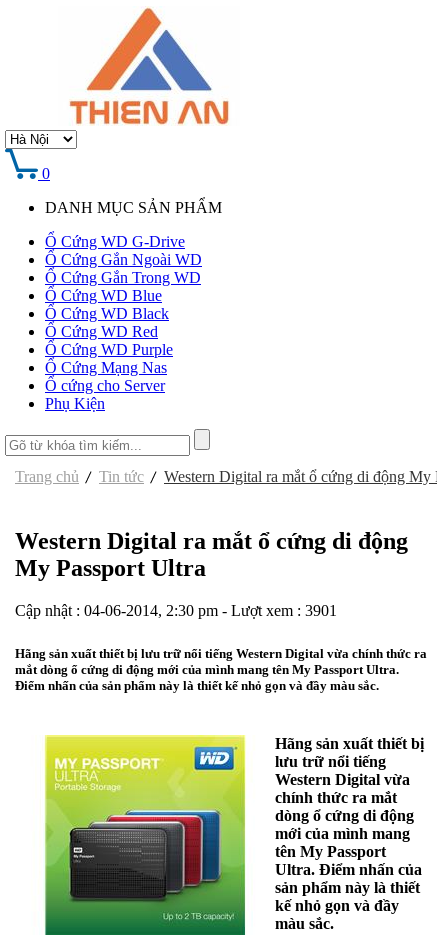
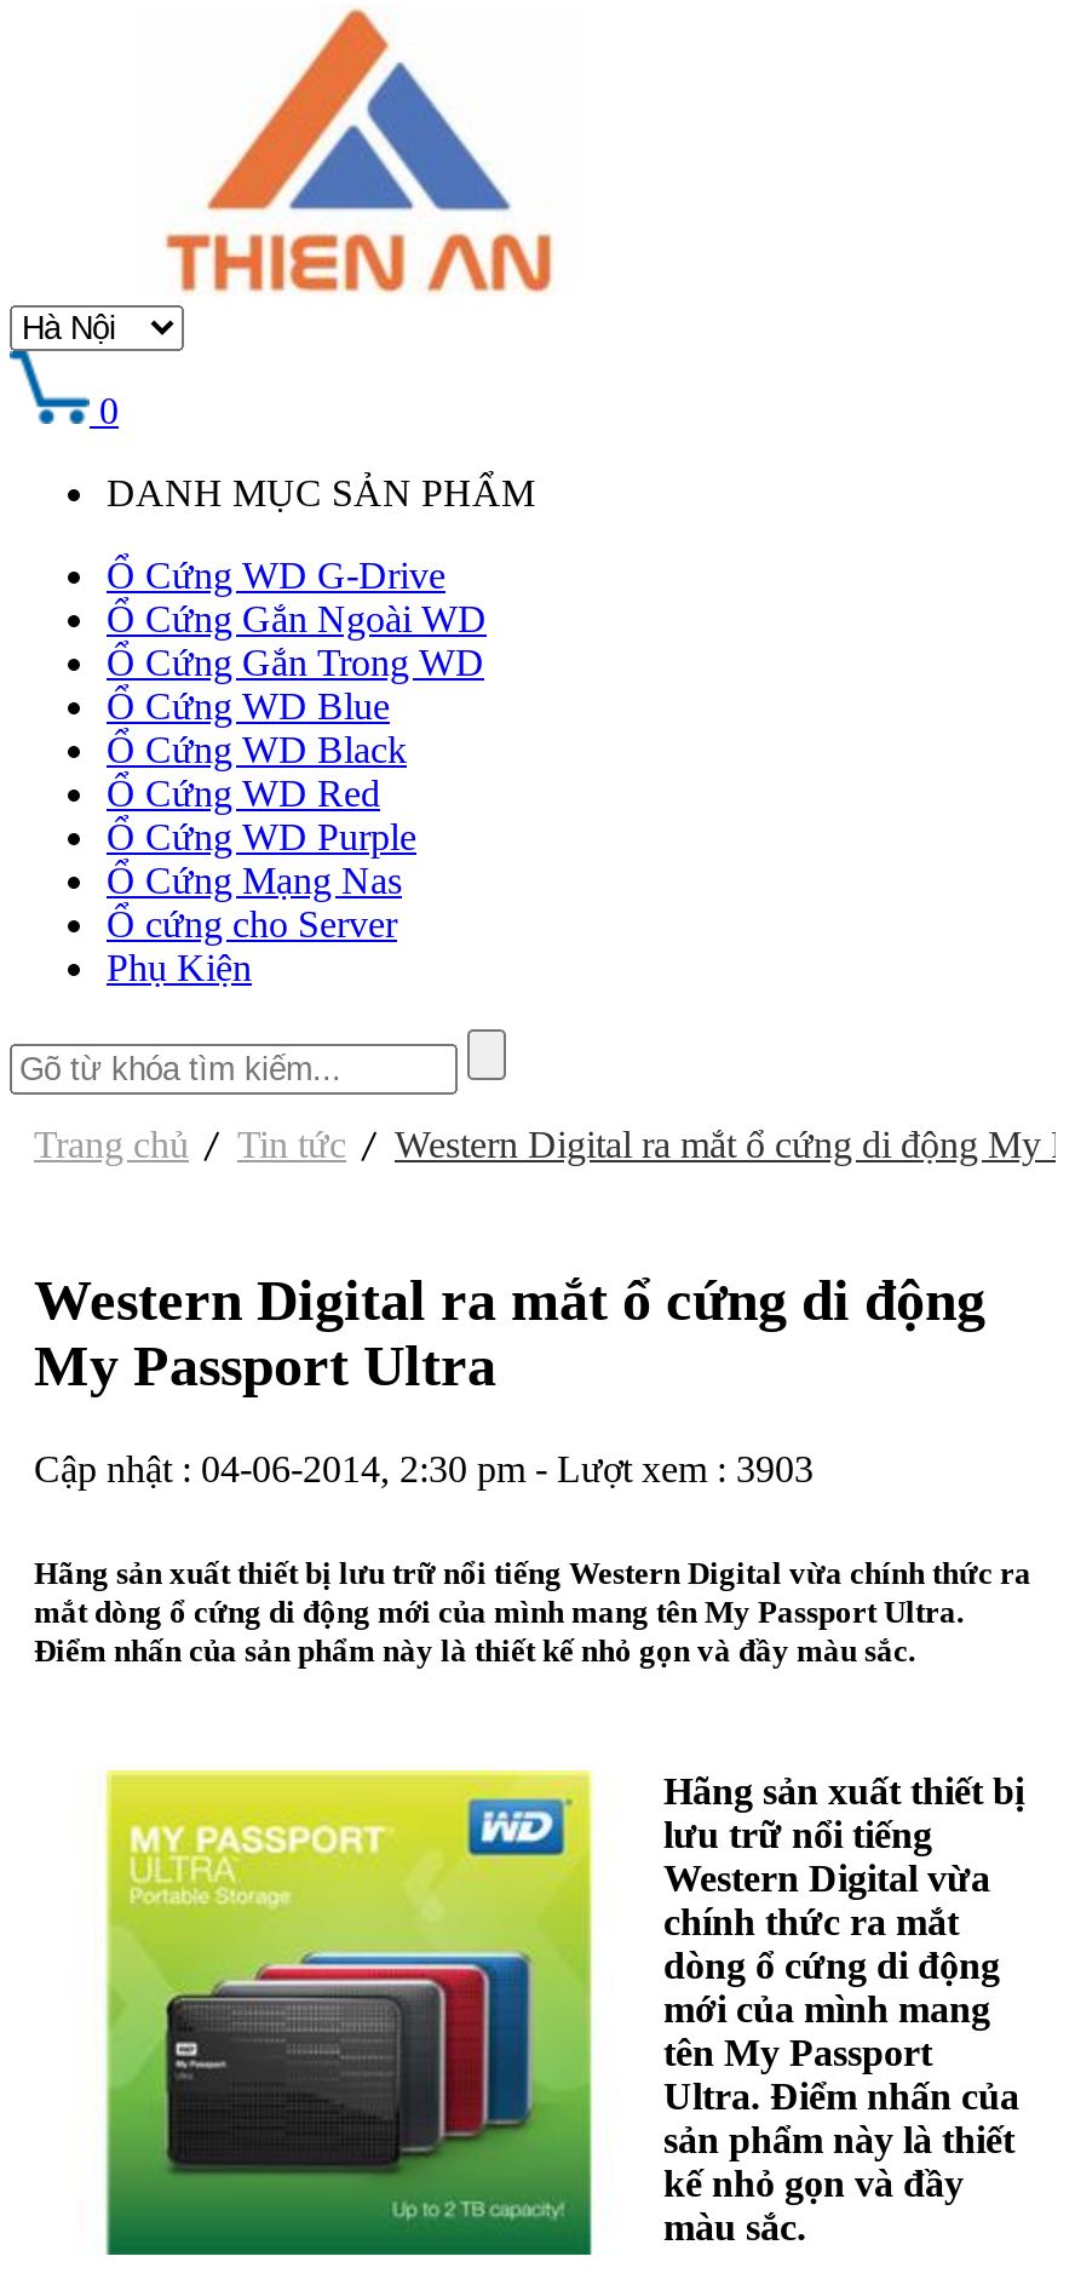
- Cập nhật : 04-06-2014, 2:30 pm - Lượt xem : 3901
+ Cập nhật : 04-06-2014, 2:30 pm - Lượt xem : 3903
